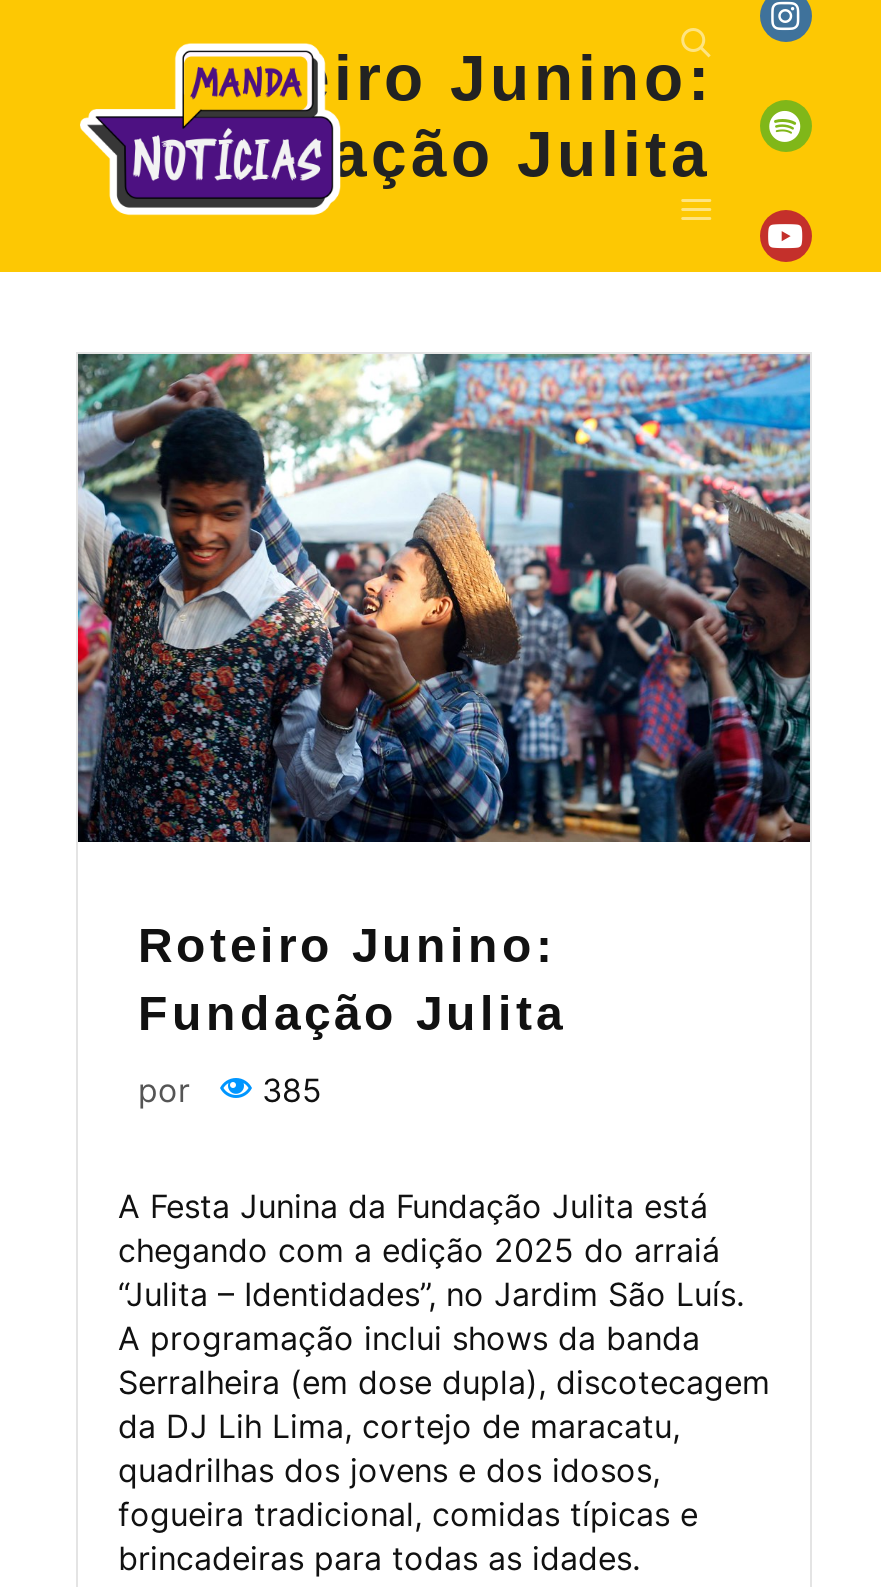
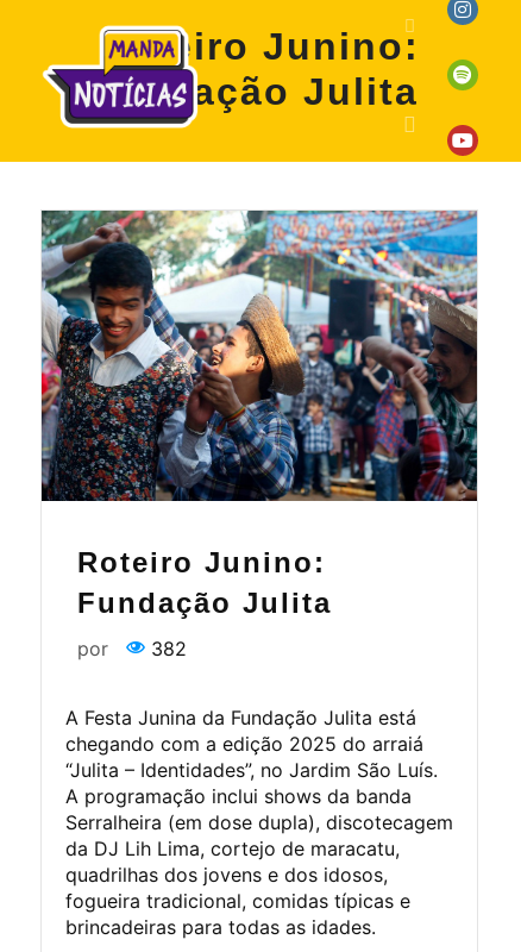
- por 385
+ por 382
